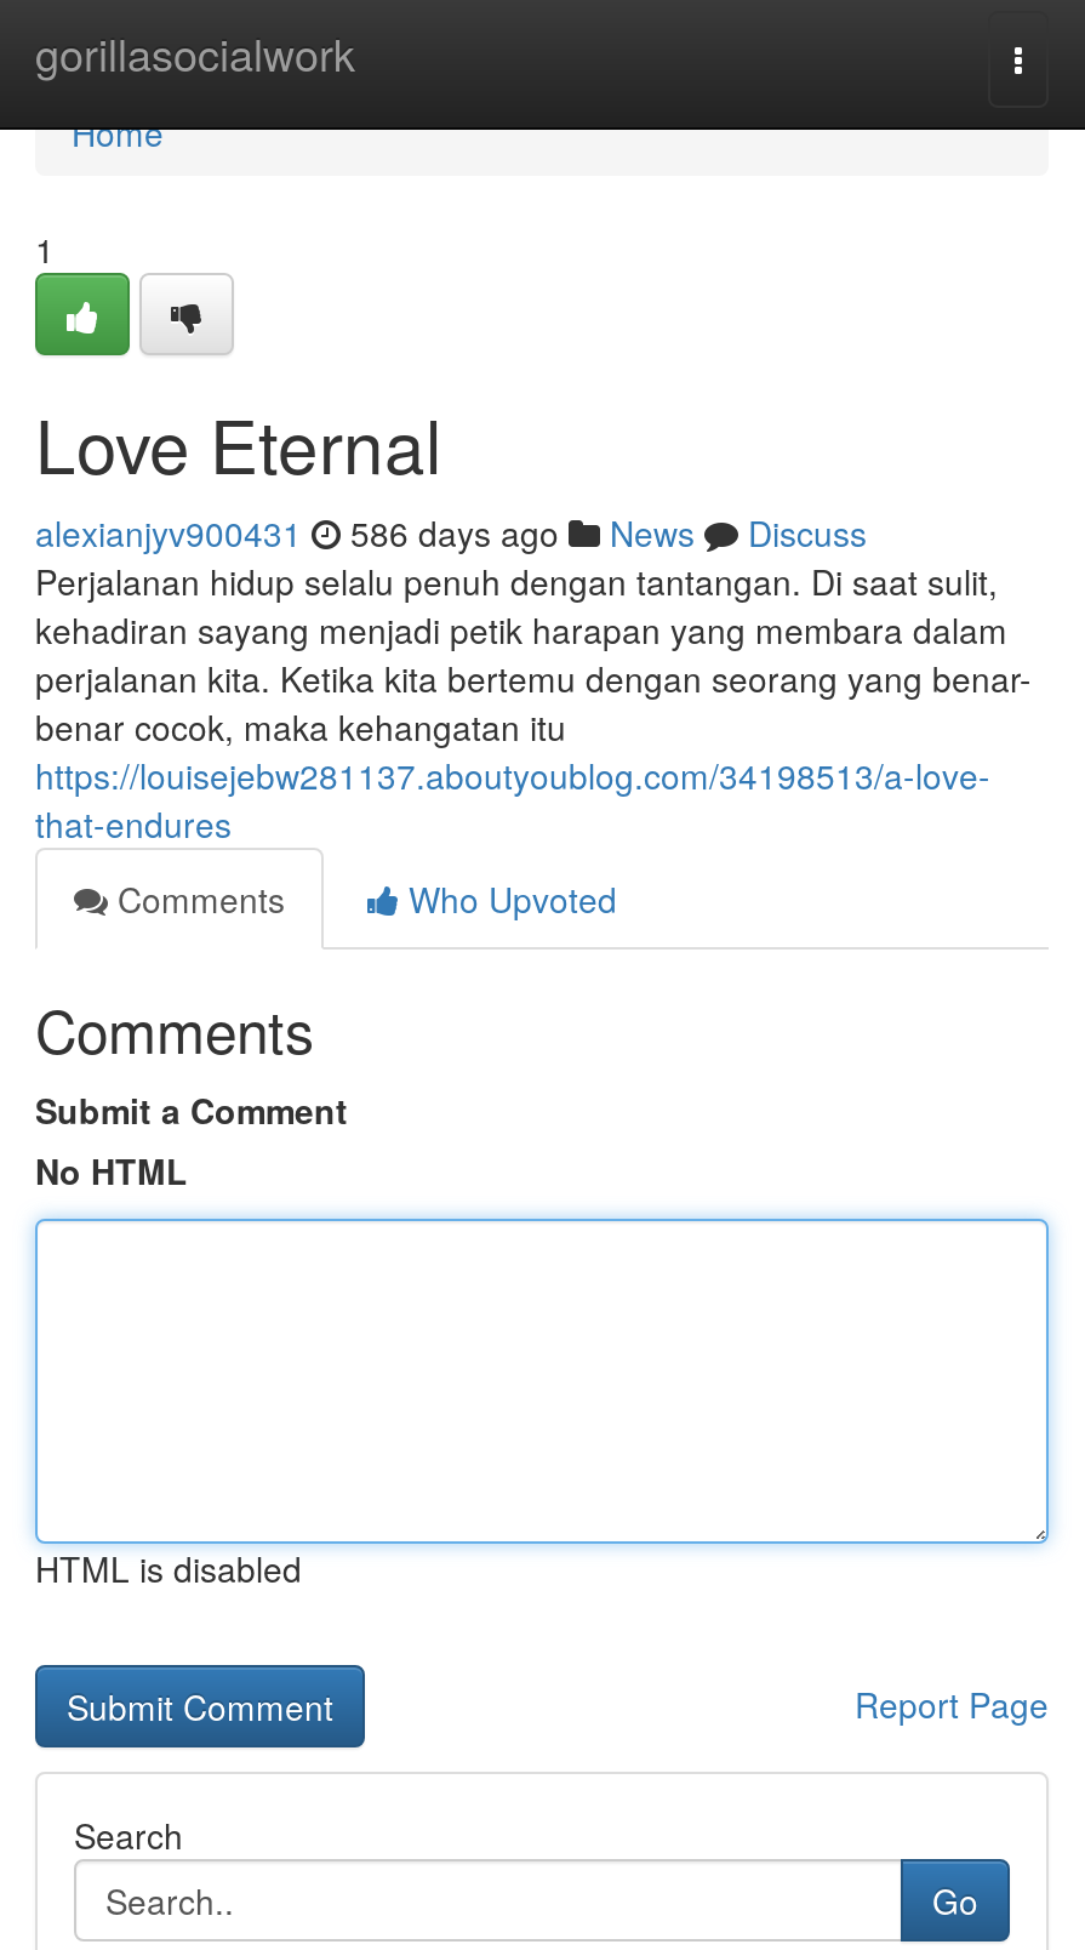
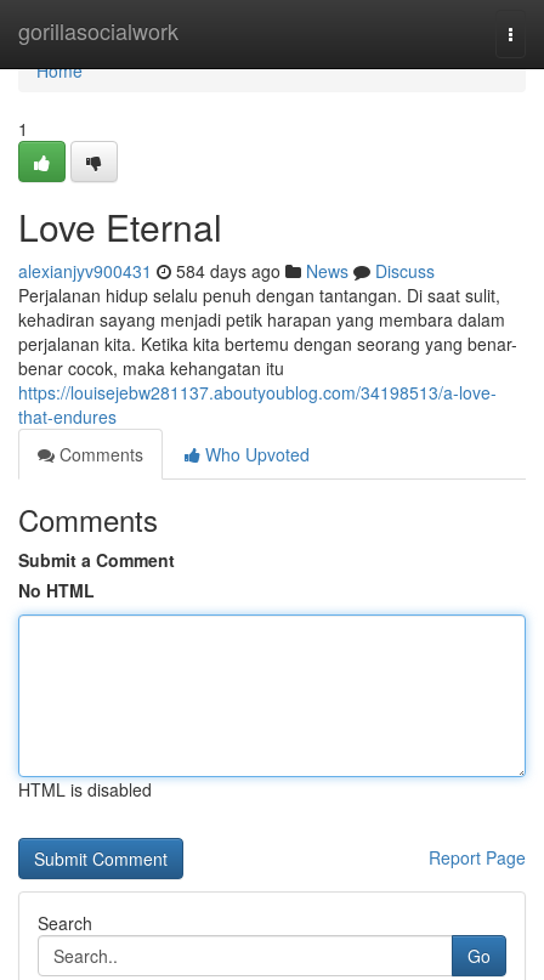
- alexianjyv900431 586 days ago News Discuss
+ alexianjyv900431 584 days ago News Discuss
